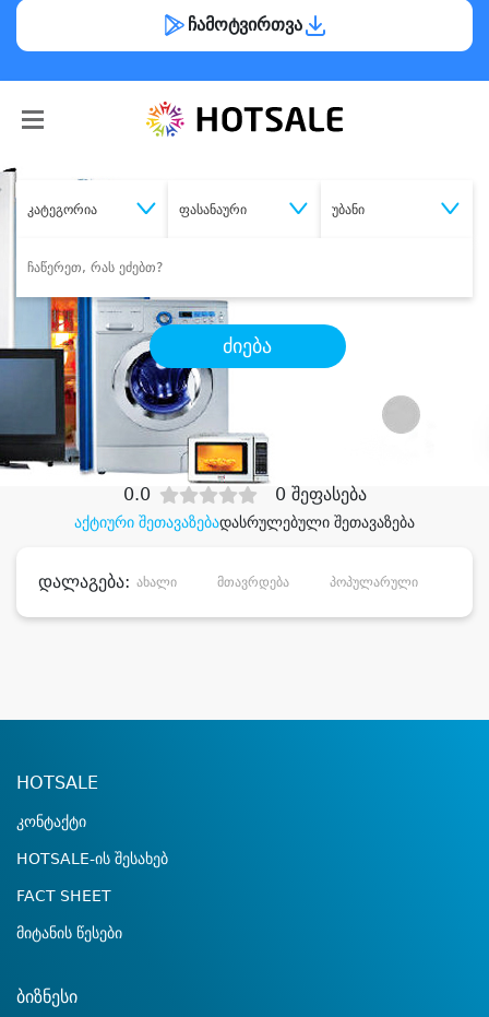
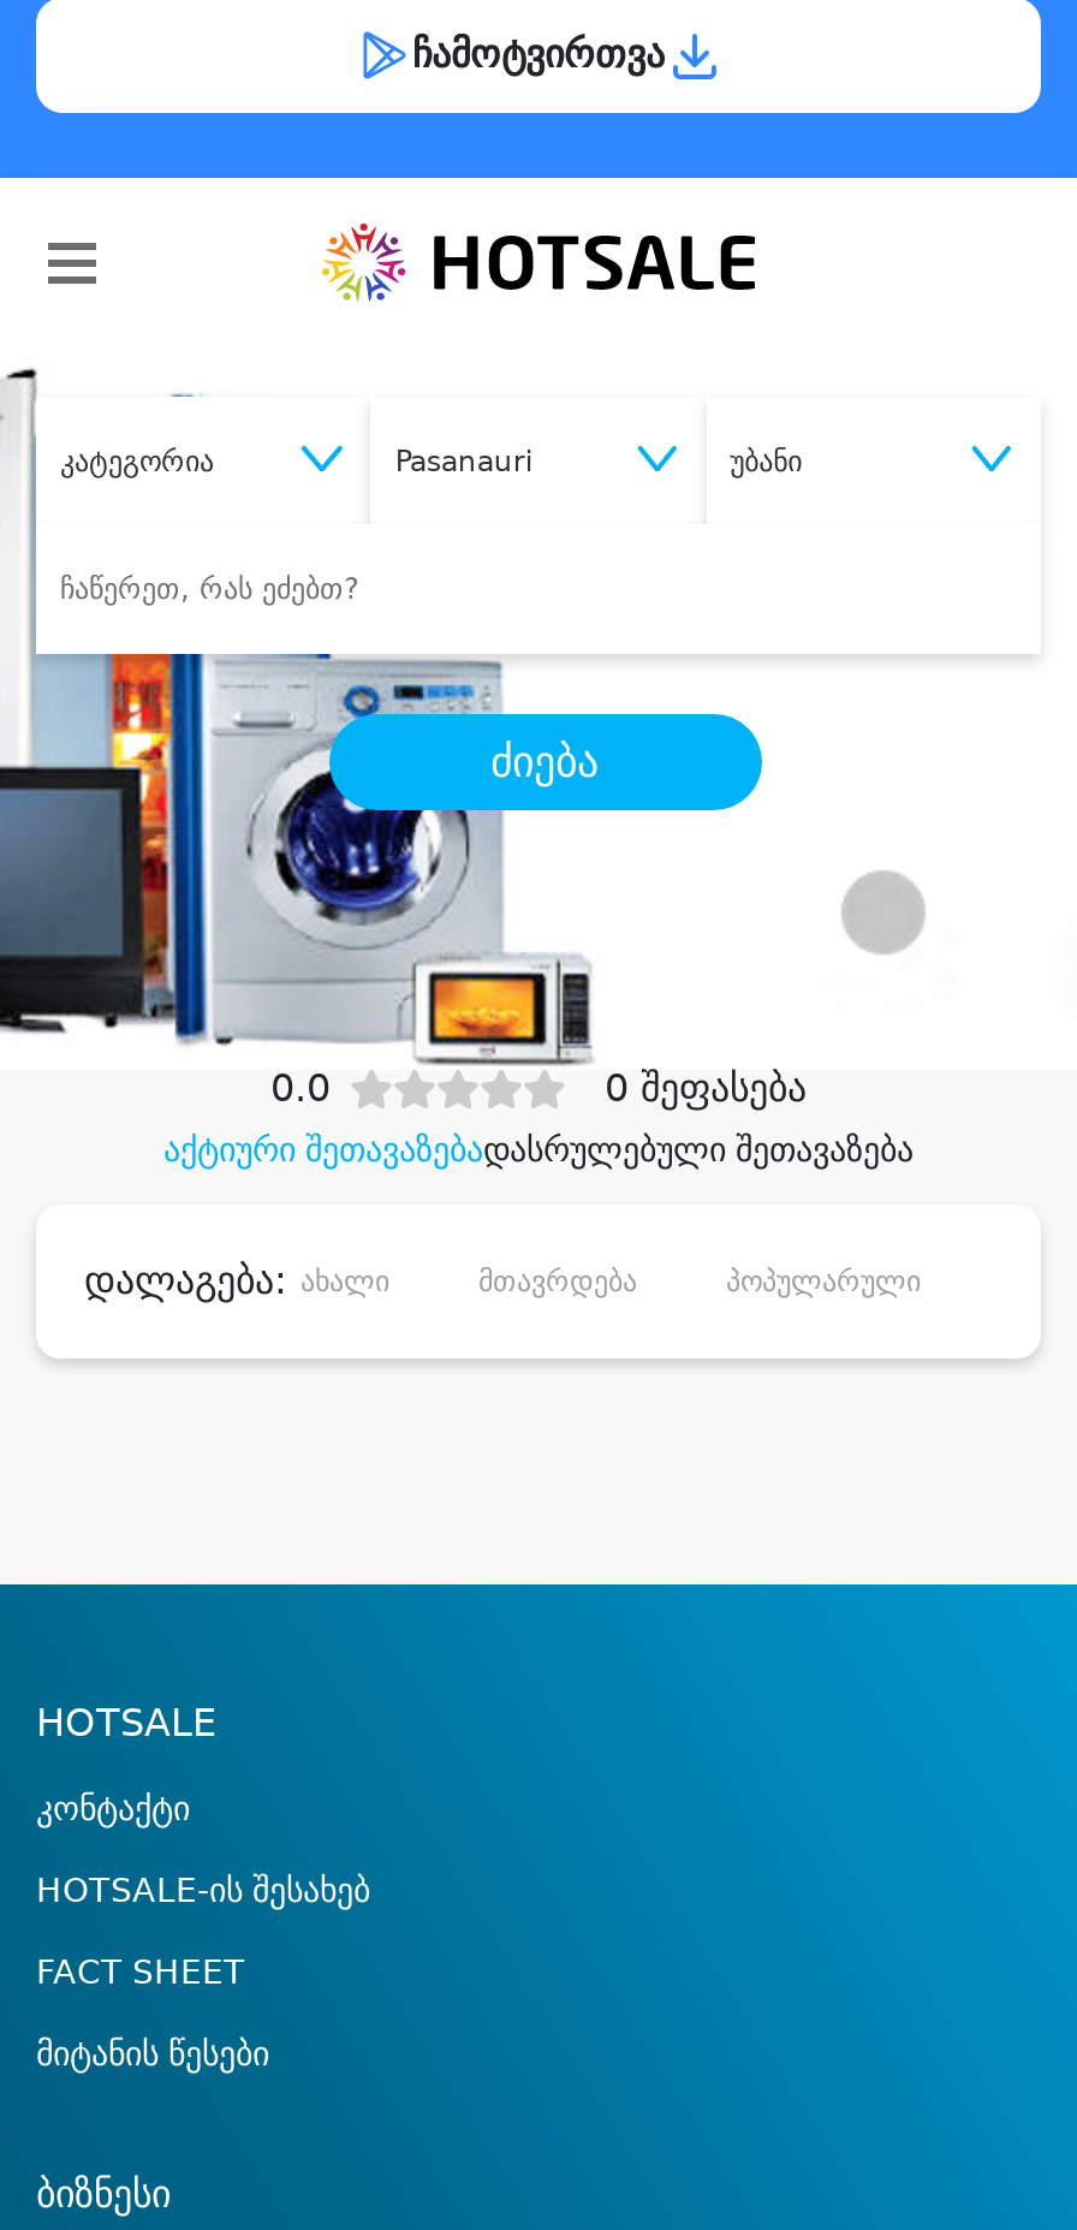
- ფასანაური
+ Pasanauri
